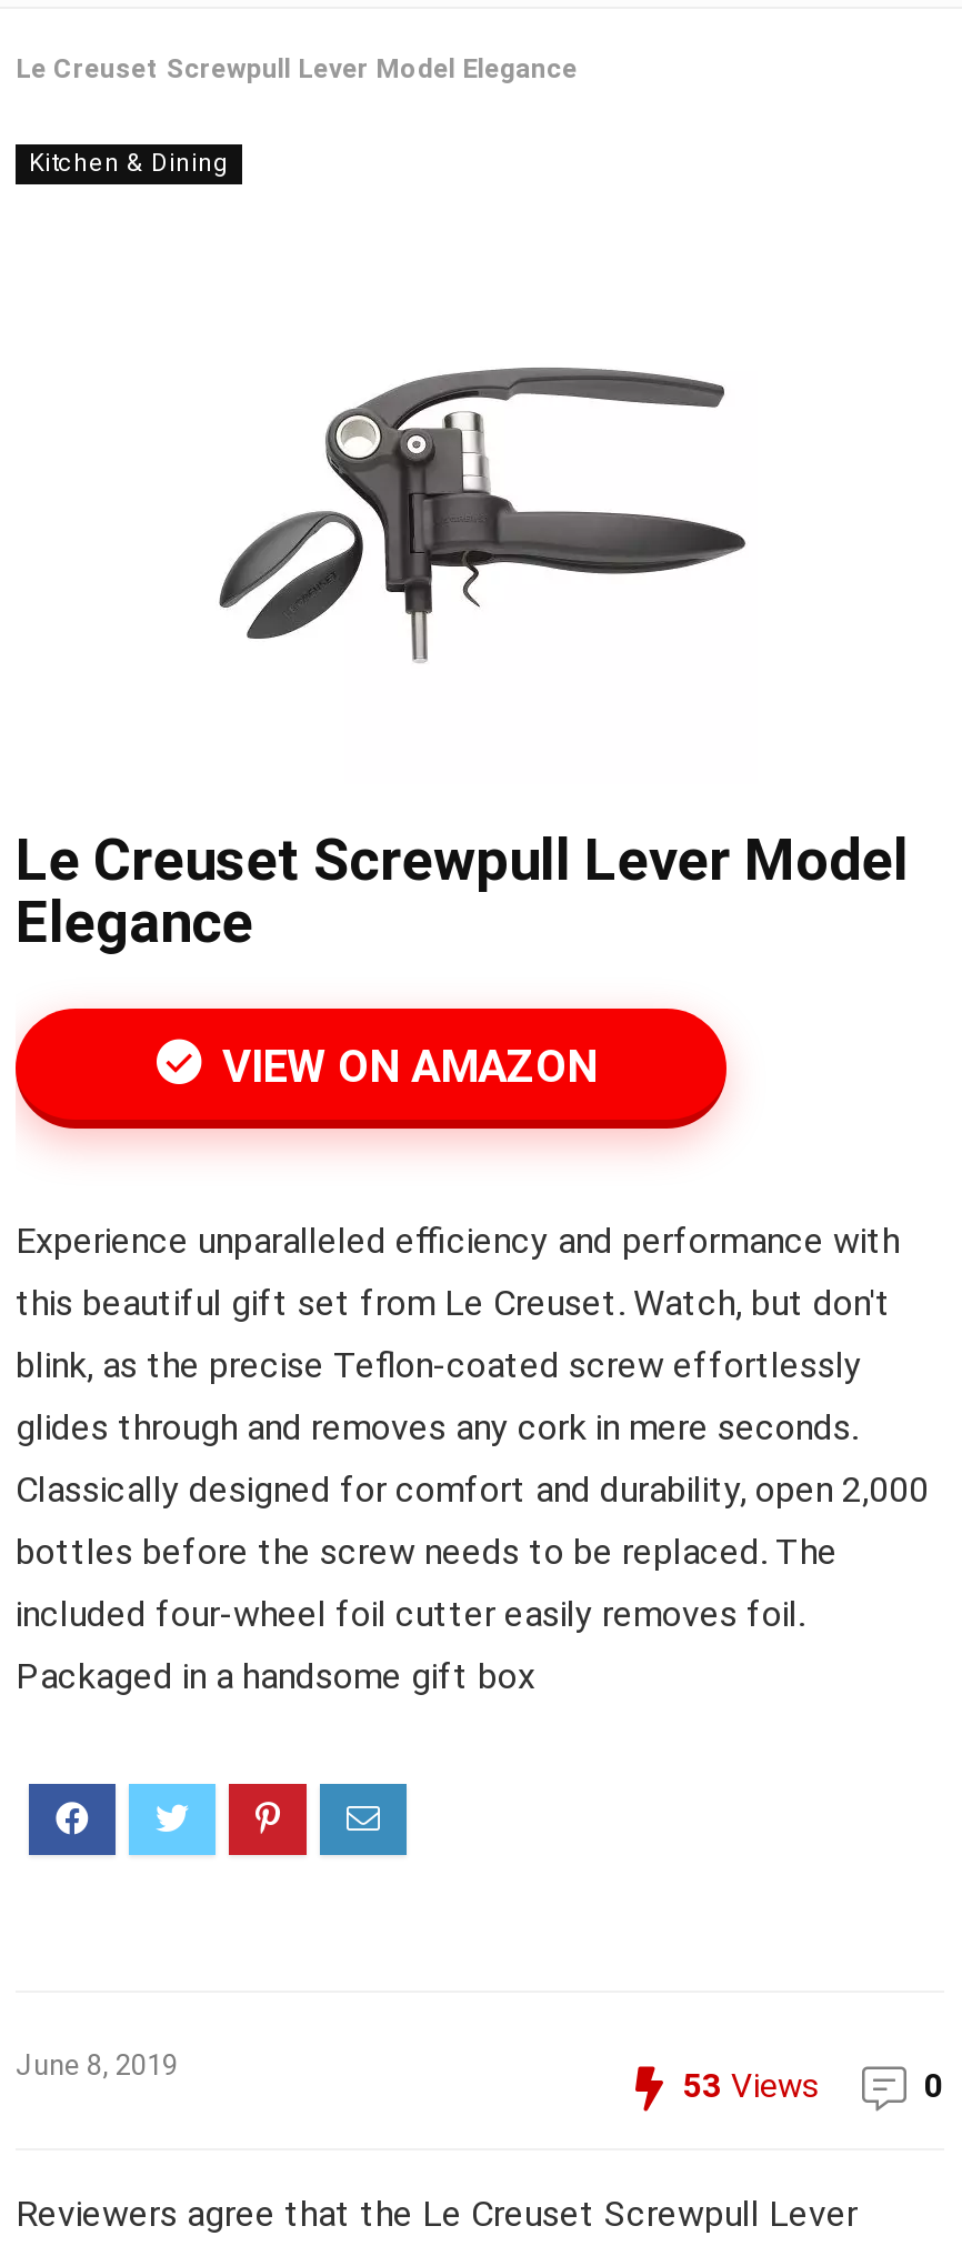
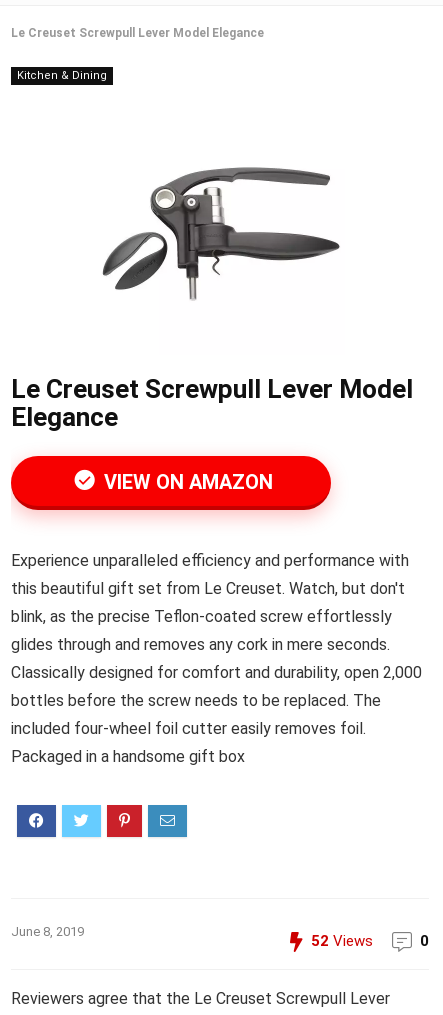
- 53 Views
+ 52 Views
